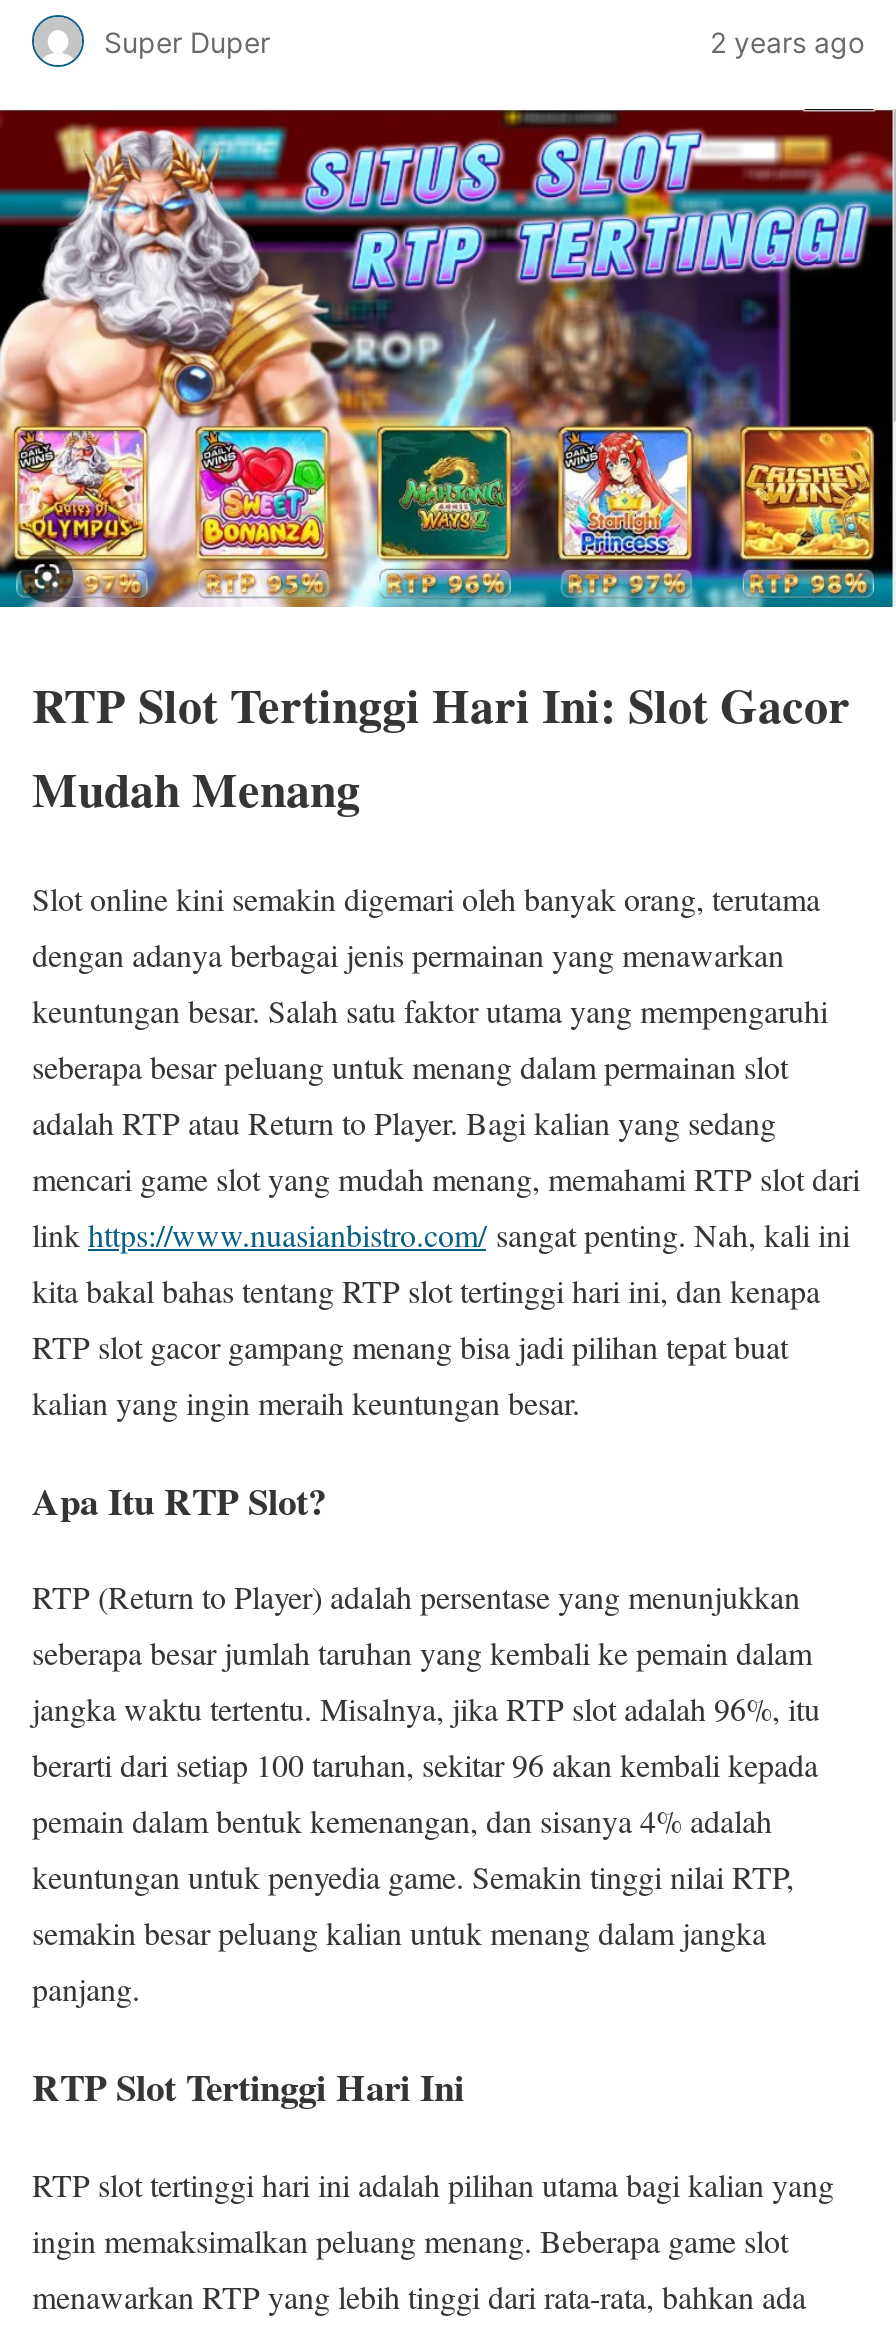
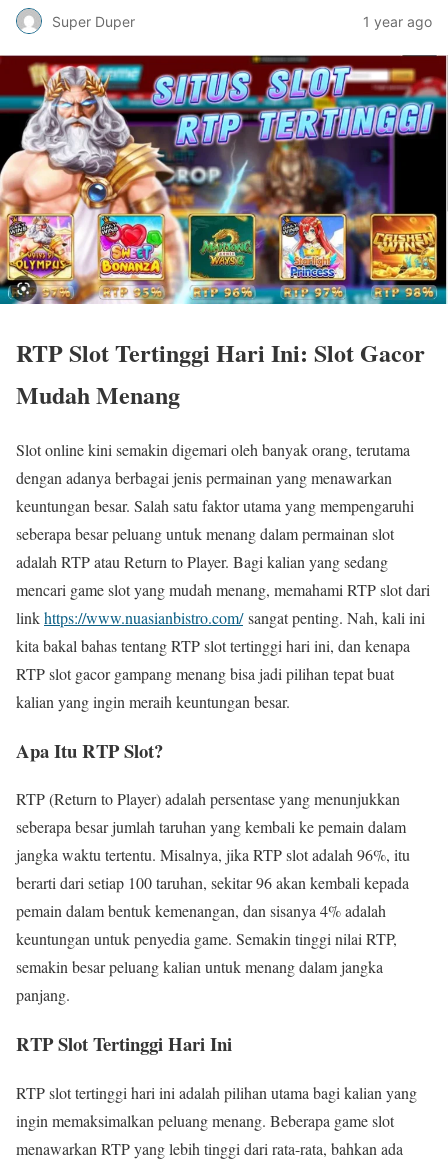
- 2 years ago
+ 1 year ago
